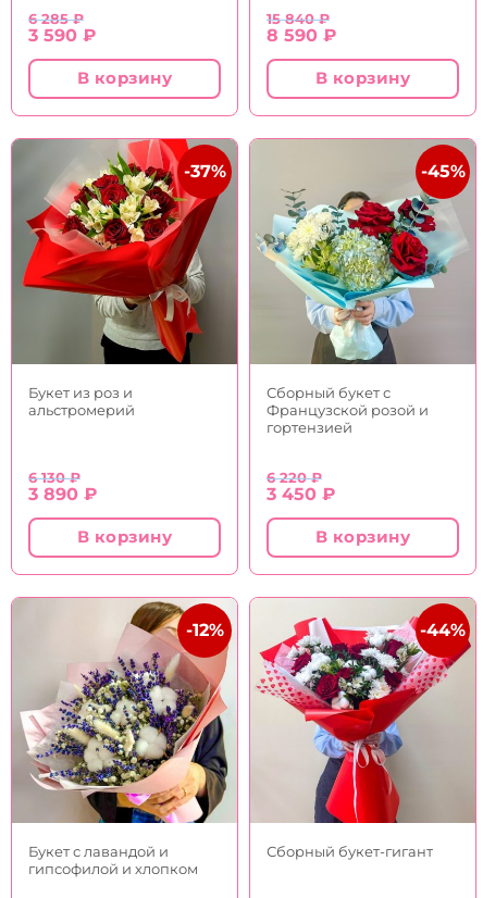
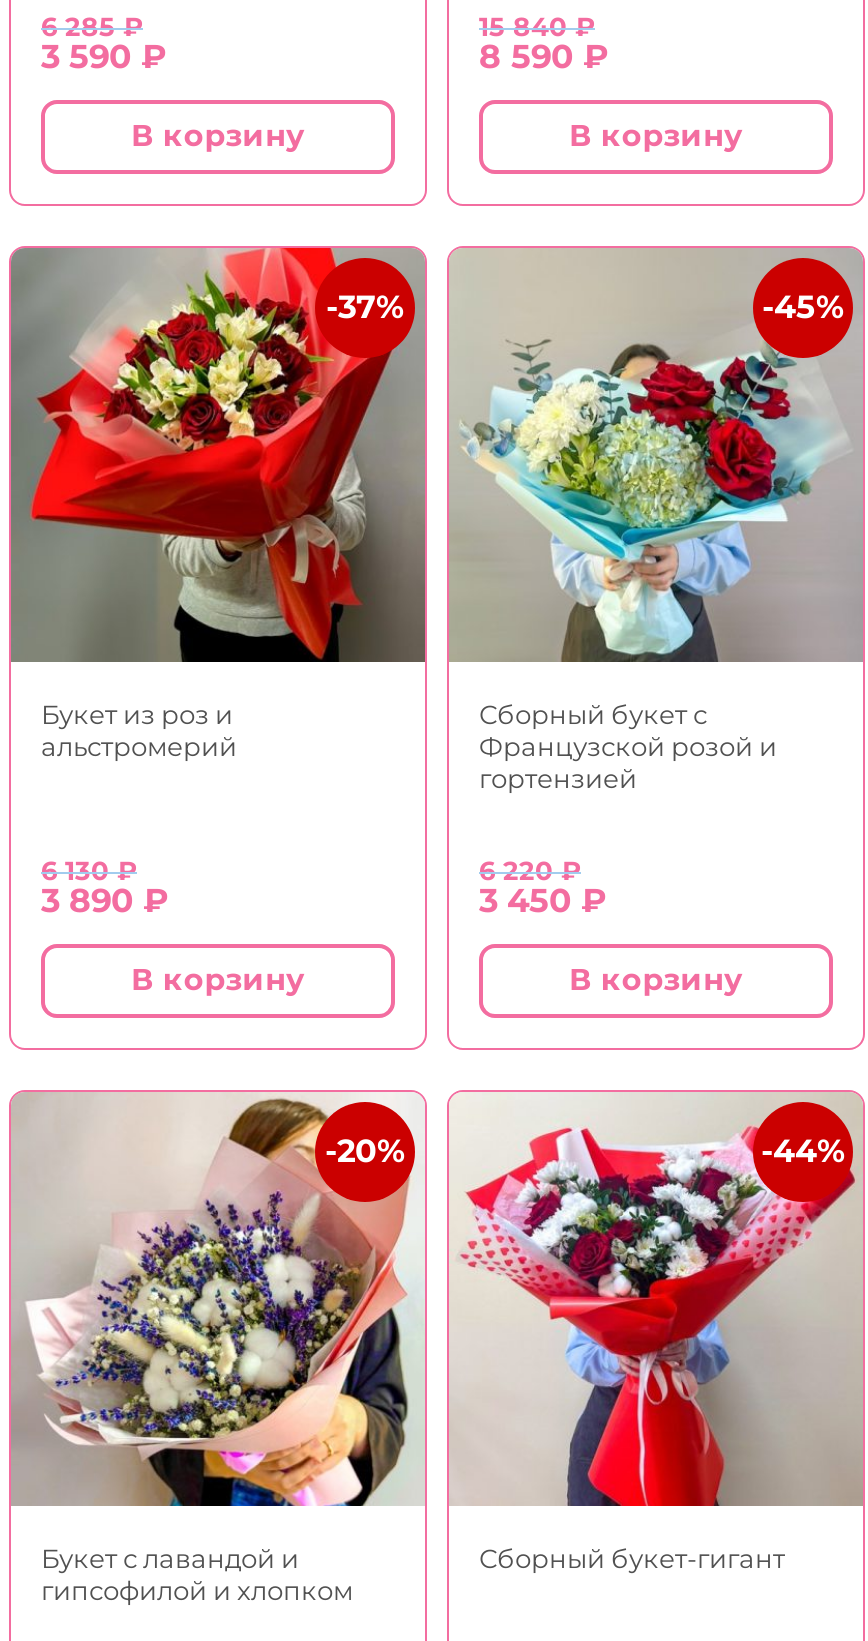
- -12%
+ -20%
